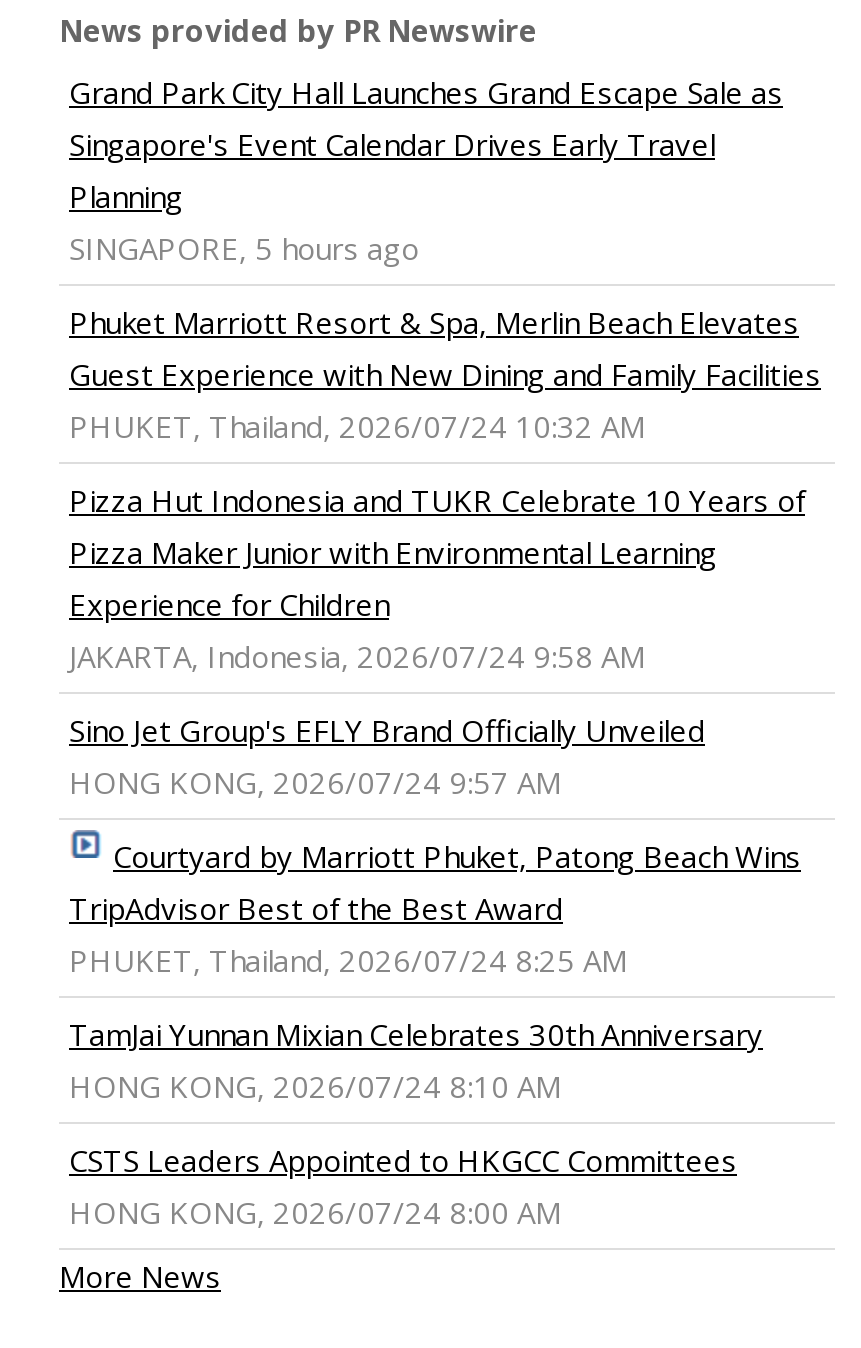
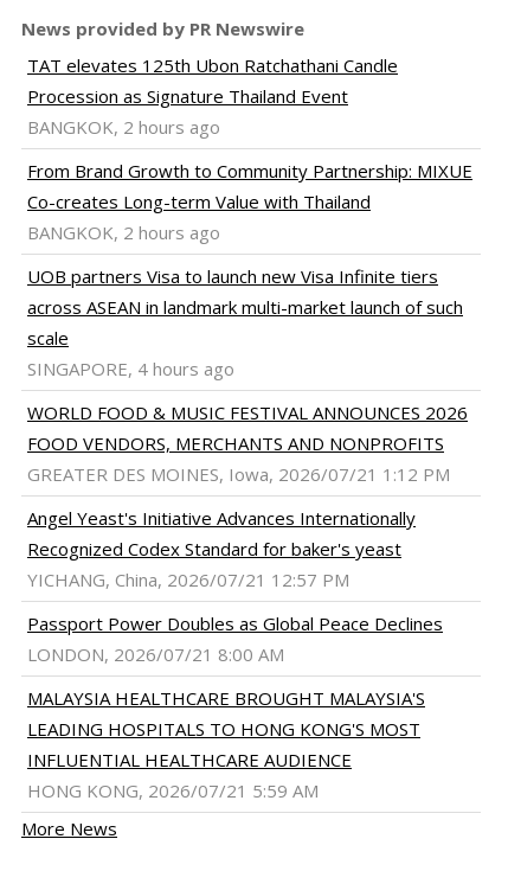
- Grand Park City Hall Launches Grand Escape Sale as
- Singapore's Event Calendar Drives Early Travel
- Planning
- SINGAPORE, 5 hours ago
+ TAT elevates 125th Ubon Ratchathani Candle
+ Procession as Signature Thailand Event
+ BANGKOK, 2 hours ago

- Phuket Marriott Resort & Spa, Merlin Beach Elevates
- Guest Experience with New Dining and Family Facilities
- PHUKET, Thailand, 2026/07/24 10:32 AM
+ From Brand Growth to Community Partnership: MIXUE
+ Co-creates Long-term Value with Thailand
+ BANGKOK, 2 hours ago

- Pizza Hut Indonesia and TUKR Celebrate 10 Years of
- Pizza Maker Junior with Environmental Learning
- Experience for Children
- JAKARTA, Indonesia, 2026/07/24 9:58 AM
+ UOB partners Visa to launch new Visa Infinite tiers
+ across ASEAN in landmark multi-market launch of such
+ scale
+ SINGAPORE, 4 hours ago

- Sino Jet Group's EFLY Brand Officially Unveiled
- HONG KONG, 2026/07/24 9:57 AM
+ WORLD FOOD & MUSIC FESTIVAL ANNOUNCES 2026
+ FOOD VENDORS, MERCHANTS AND NONPROFITS
+ GREATER DES MOINES, Iowa, 2026/07/21 1:12 PM

- Courtyard by Marriott Phuket, Patong Beach Wins
- TripAdvisor Best of the Best Award
- PHUKET, Thailand, 2026/07/24 8:25 AM
+ Angel Yeast's Initiative Advances Internationally
+ Recognized Codex Standard for baker's yeast
+ YICHANG, China, 2026/07/21 12:57 PM

- TamJai Yunnan Mixian Celebrates 30th Anniversary
- HONG KONG, 2026/07/24 8:10 AM
+ Passport Power Doubles as Global Peace Declines
+ LONDON, 2026/07/21 8:00 AM

- CSTS Leaders Appointed to HKGCC Committees
- HONG KONG, 2026/07/24 8:00 AM
+ MALAYSIA HEALTHCARE BROUGHT MALAYSIA'S
+ LEADING HOSPITALS TO HONG KONG'S MOST
+ INFLUENTIAL HEALTHCARE AUDIENCE
+ HONG KONG, 2026/07/21 5:59 AM
